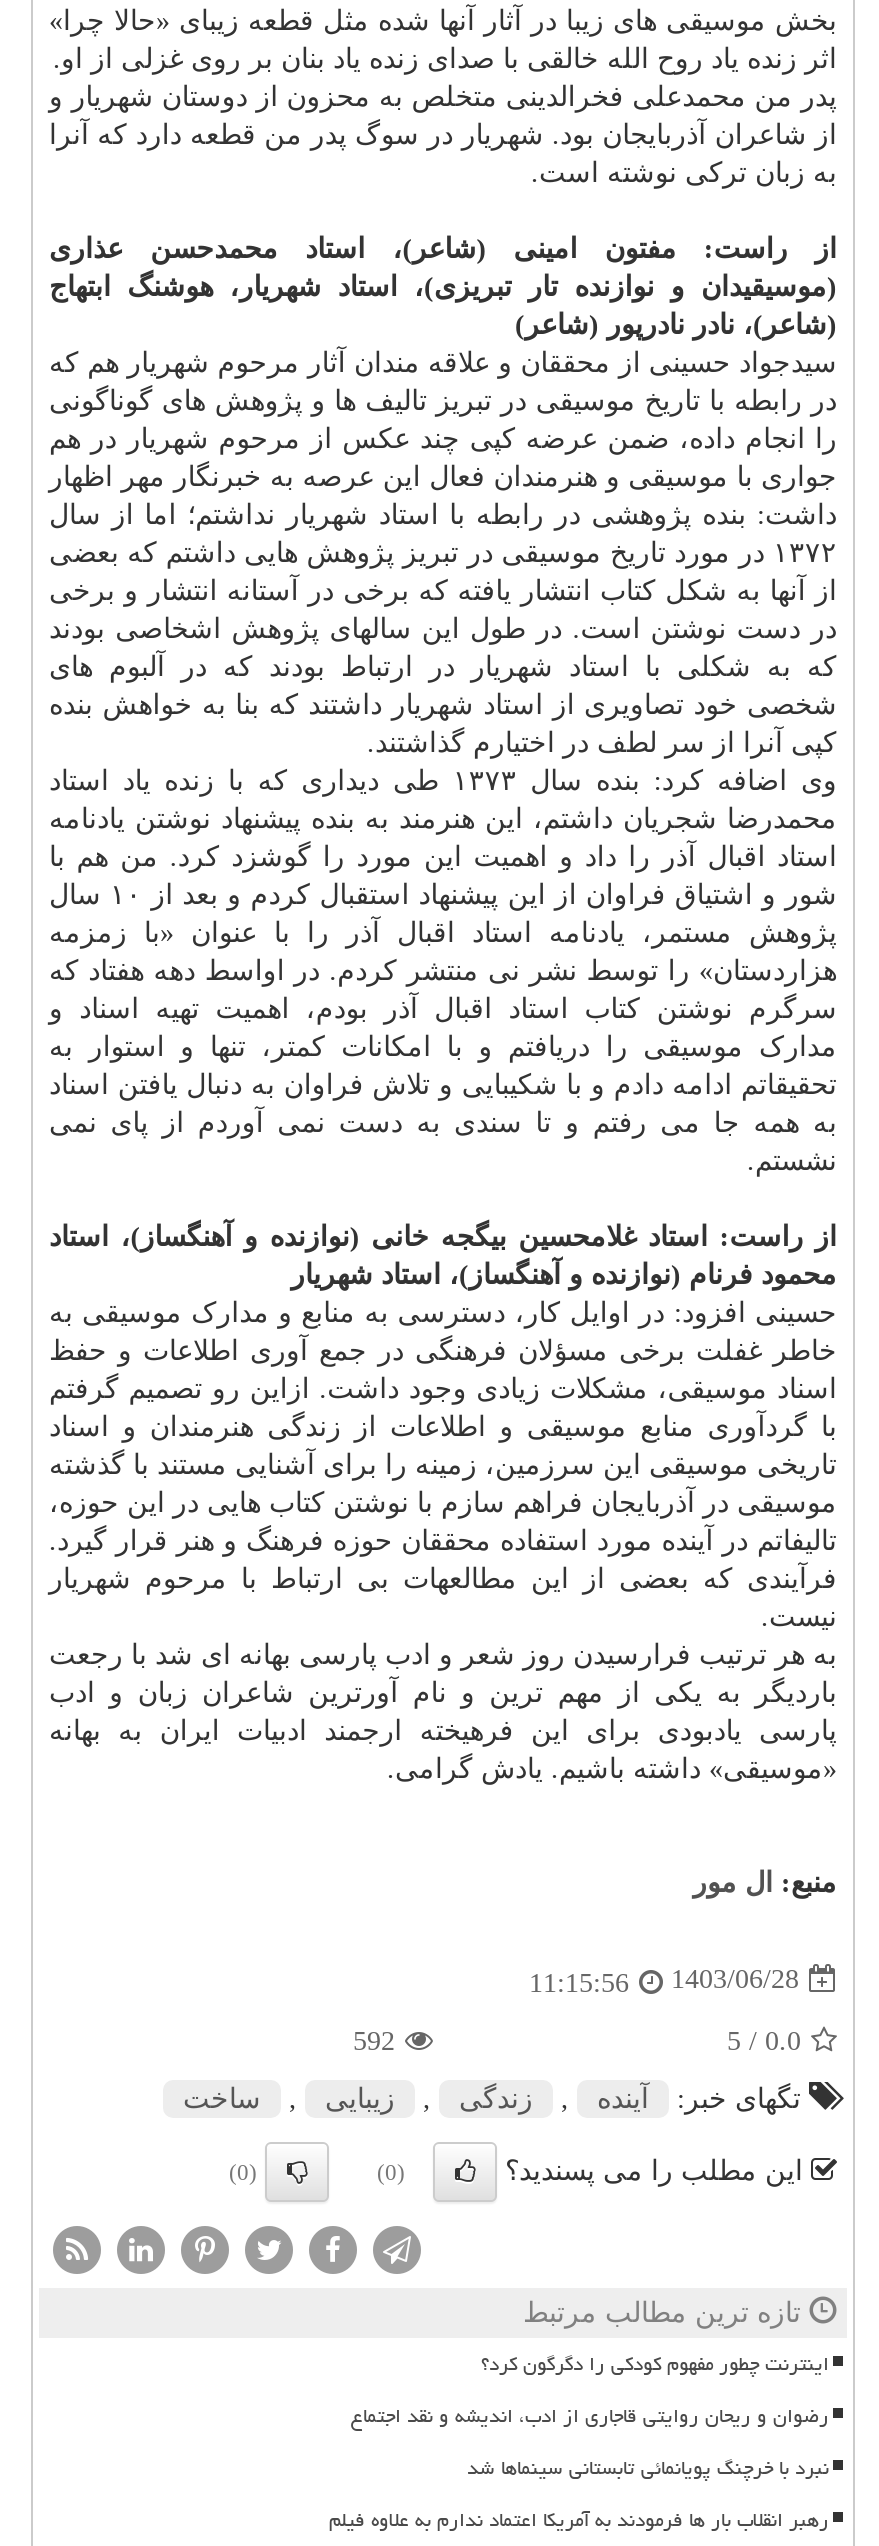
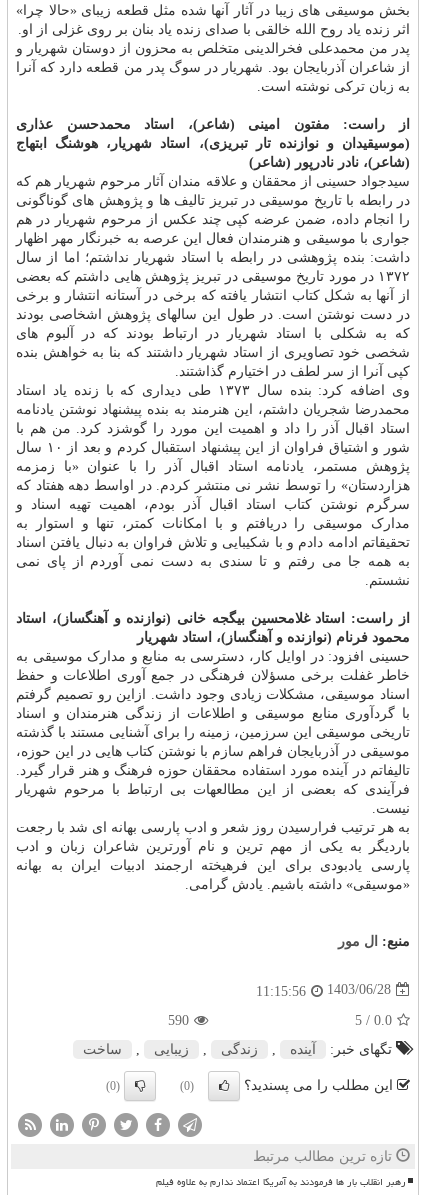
- 592
+ 590

- اینترنت چطور مفهوم کودکی را دگرگون کرد؟
- رضوان و ریحان روایتی قاجاری از ادب، اندیشه و نقد اجتماع
- نبرد با خرچنگ پویانمائی تابستانی سینماها شد
